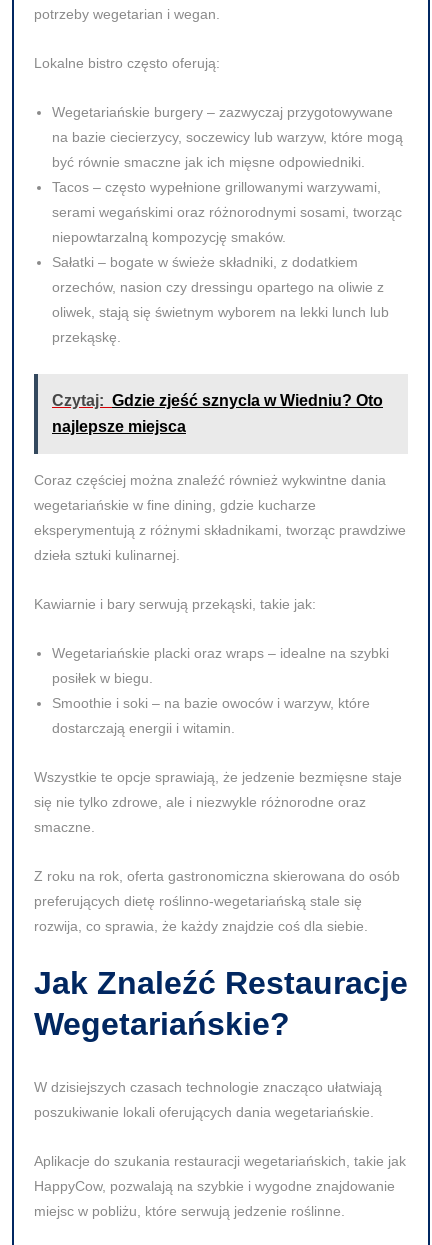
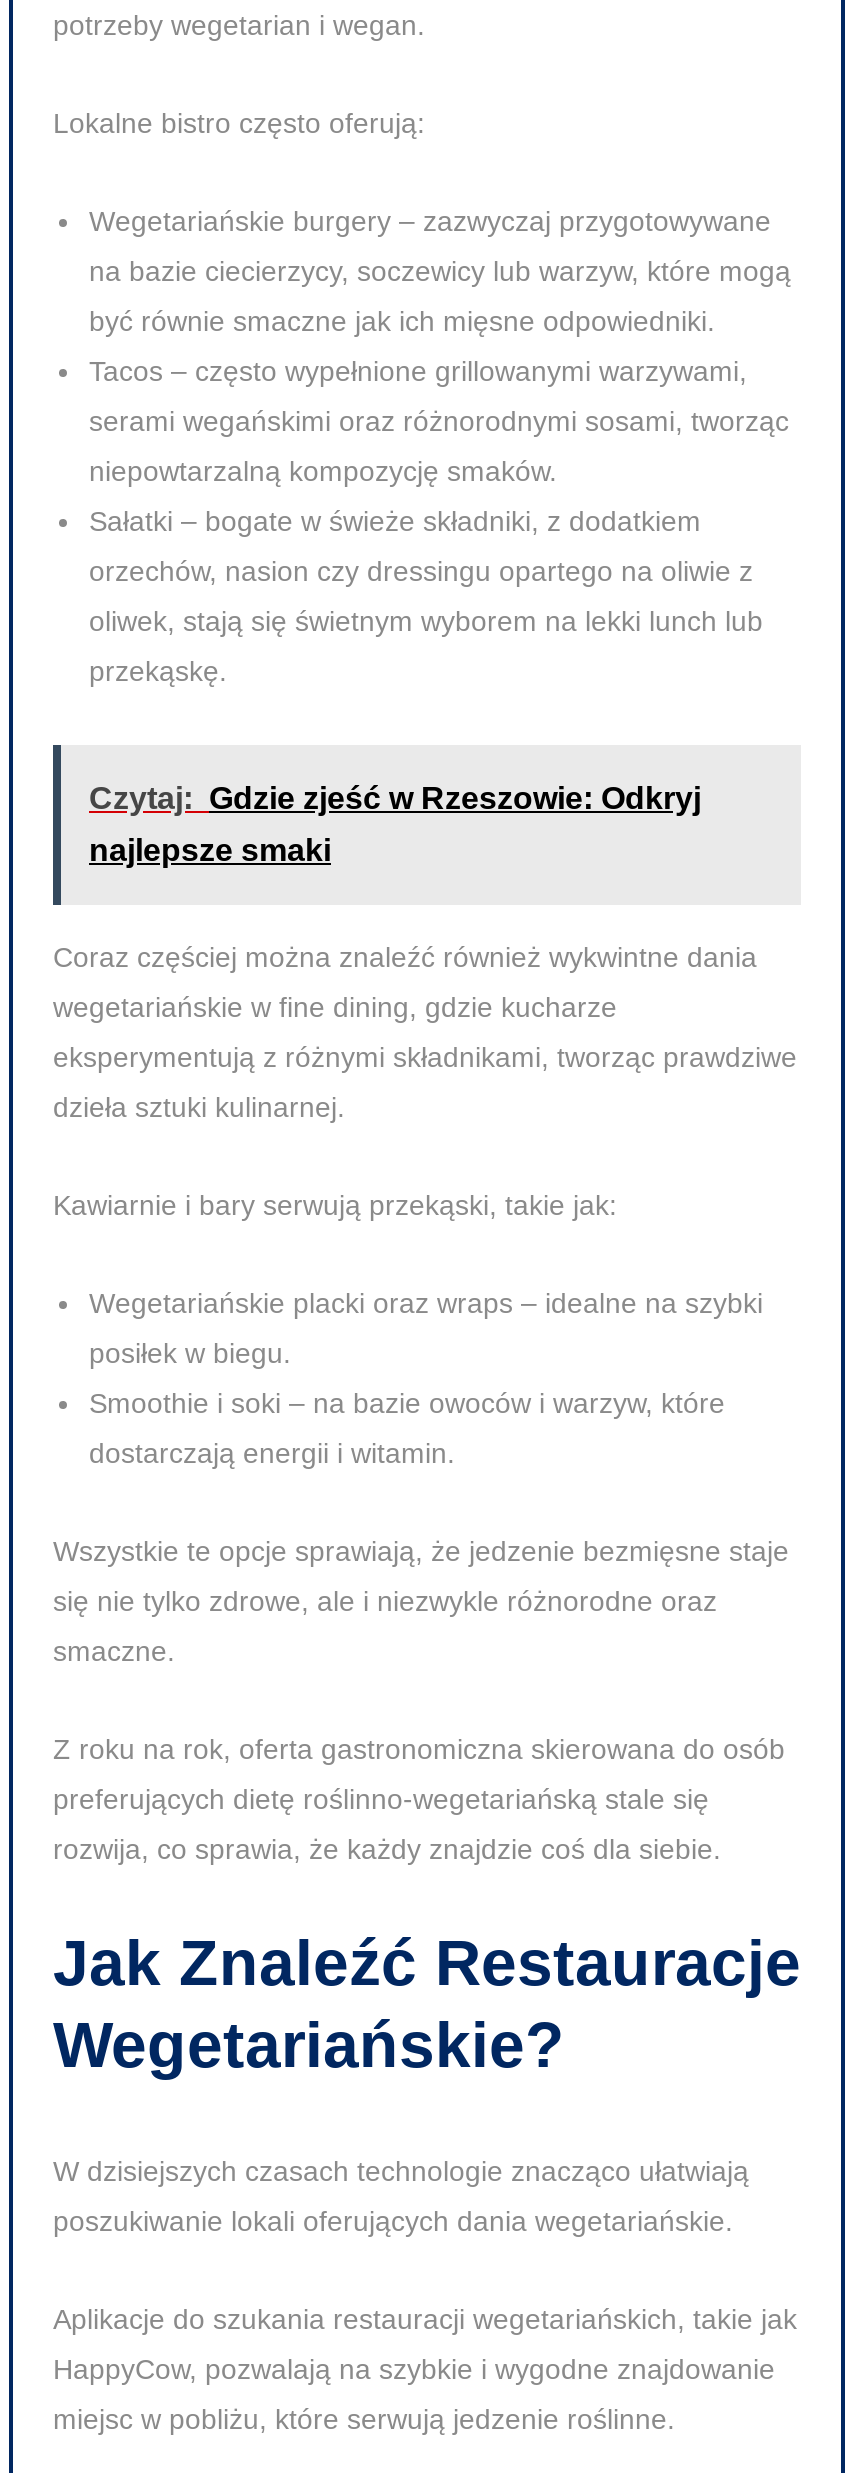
- Czytaj: Gdzie zjeść sznycla w Wiedniu? Oto
+ Czytaj: Gdzie zjeść w Rzeszowie: Odkryj

- najlepsze miejsca
+ najlepsze smaki
